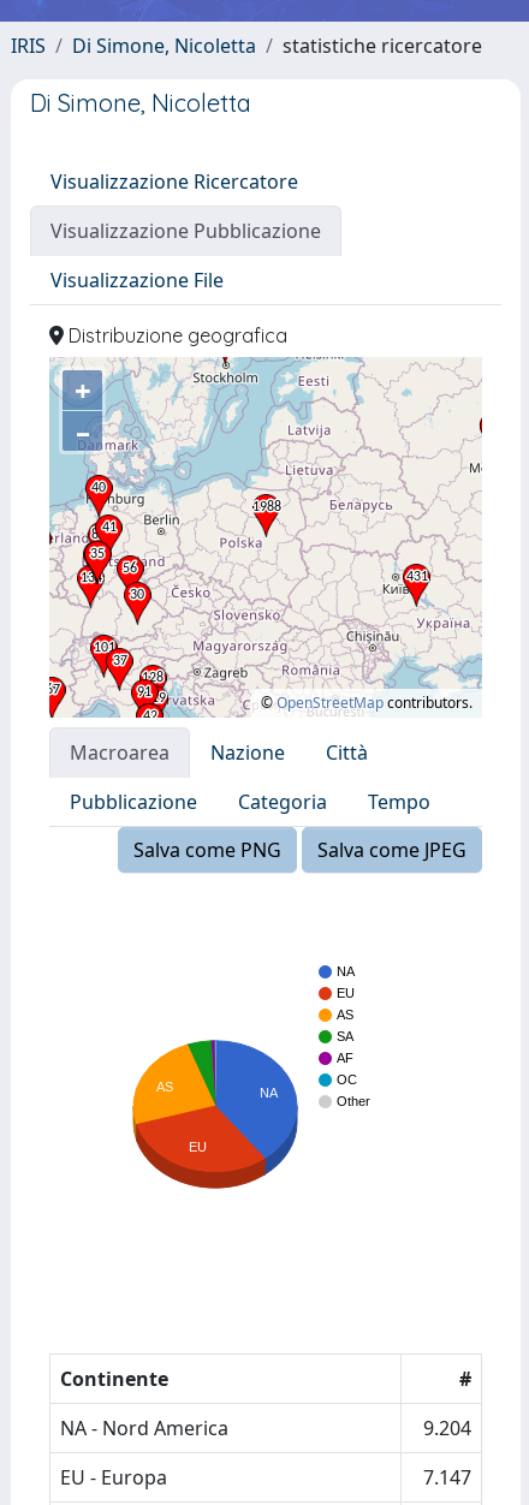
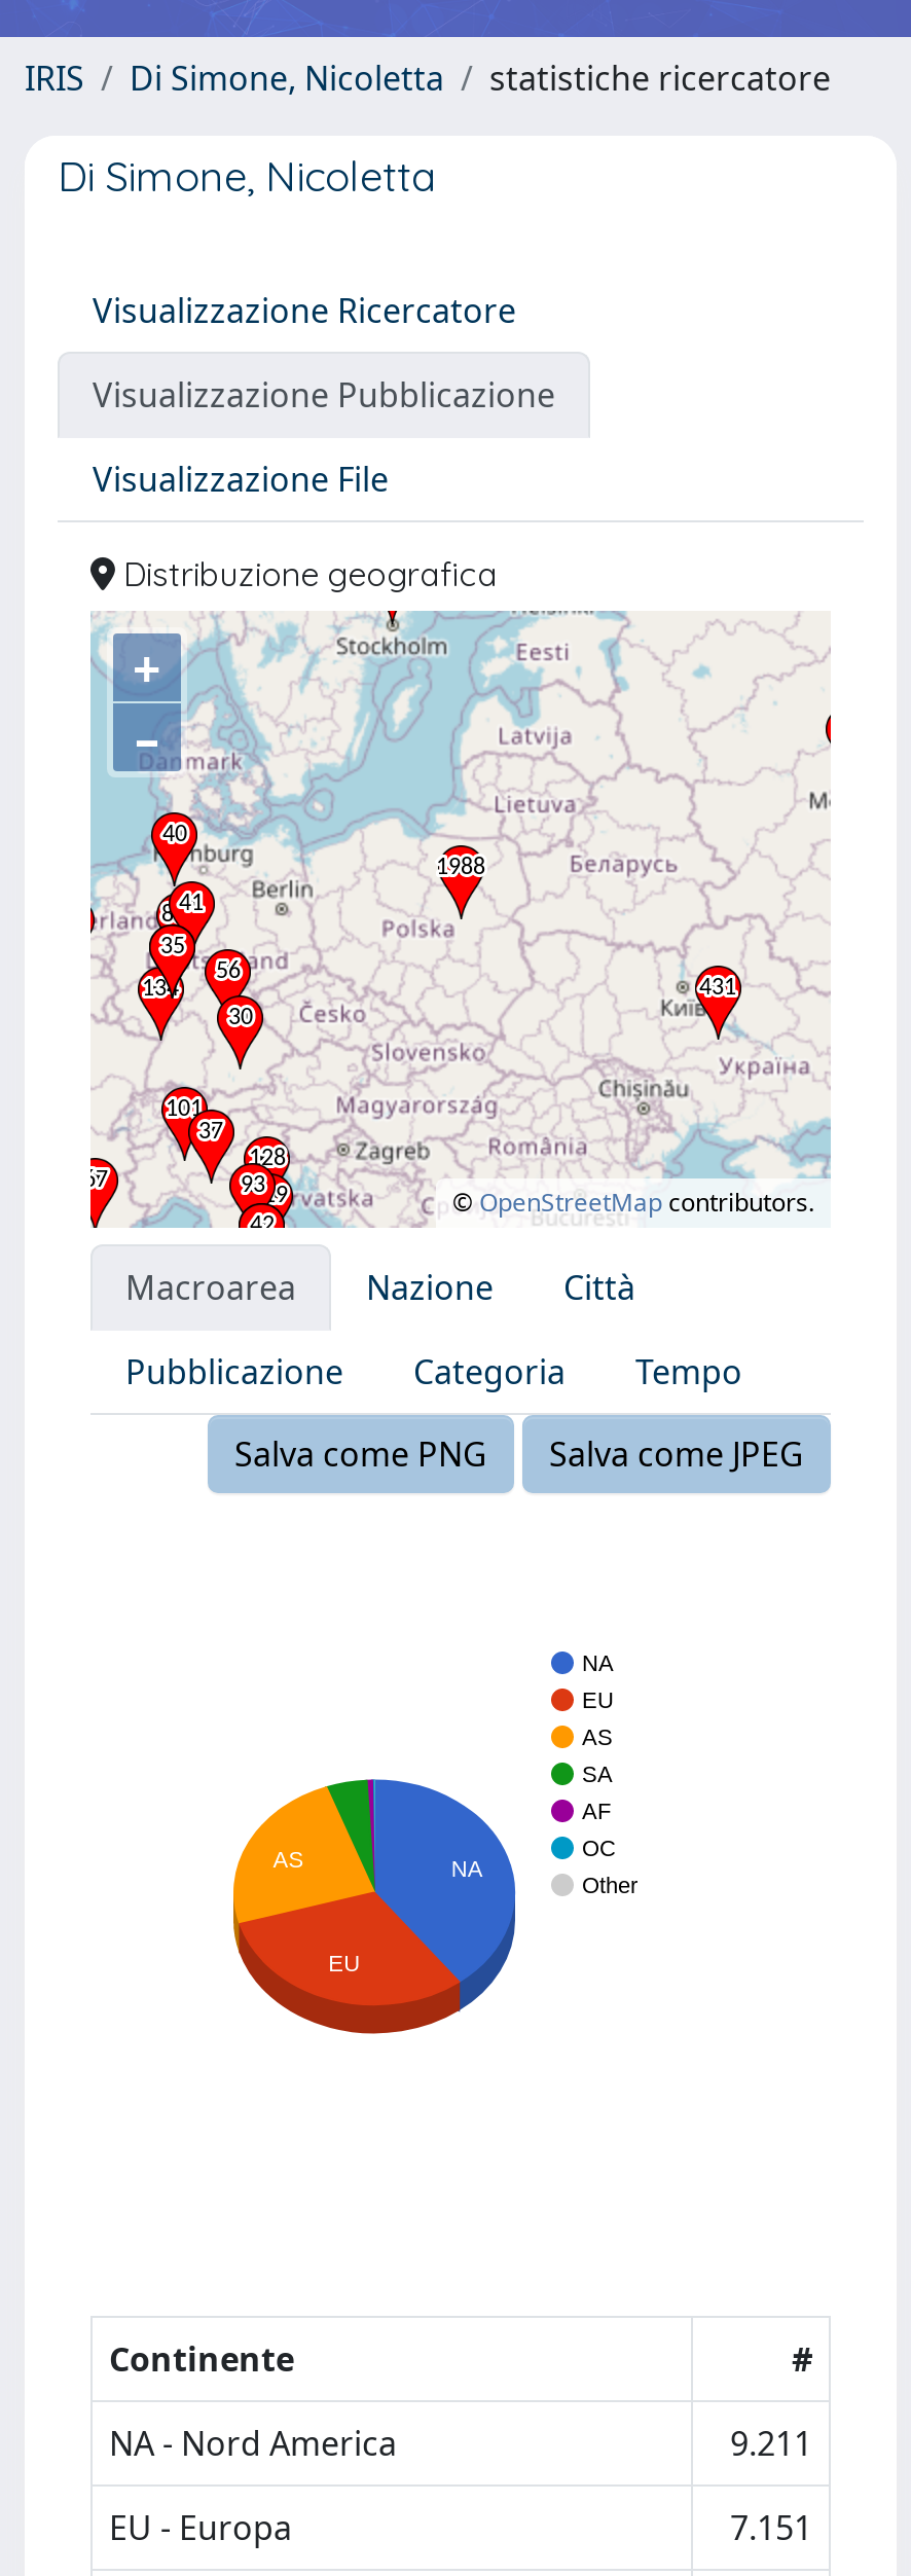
- 9.204
+ 9.211

- 7.147
+ 7.151
